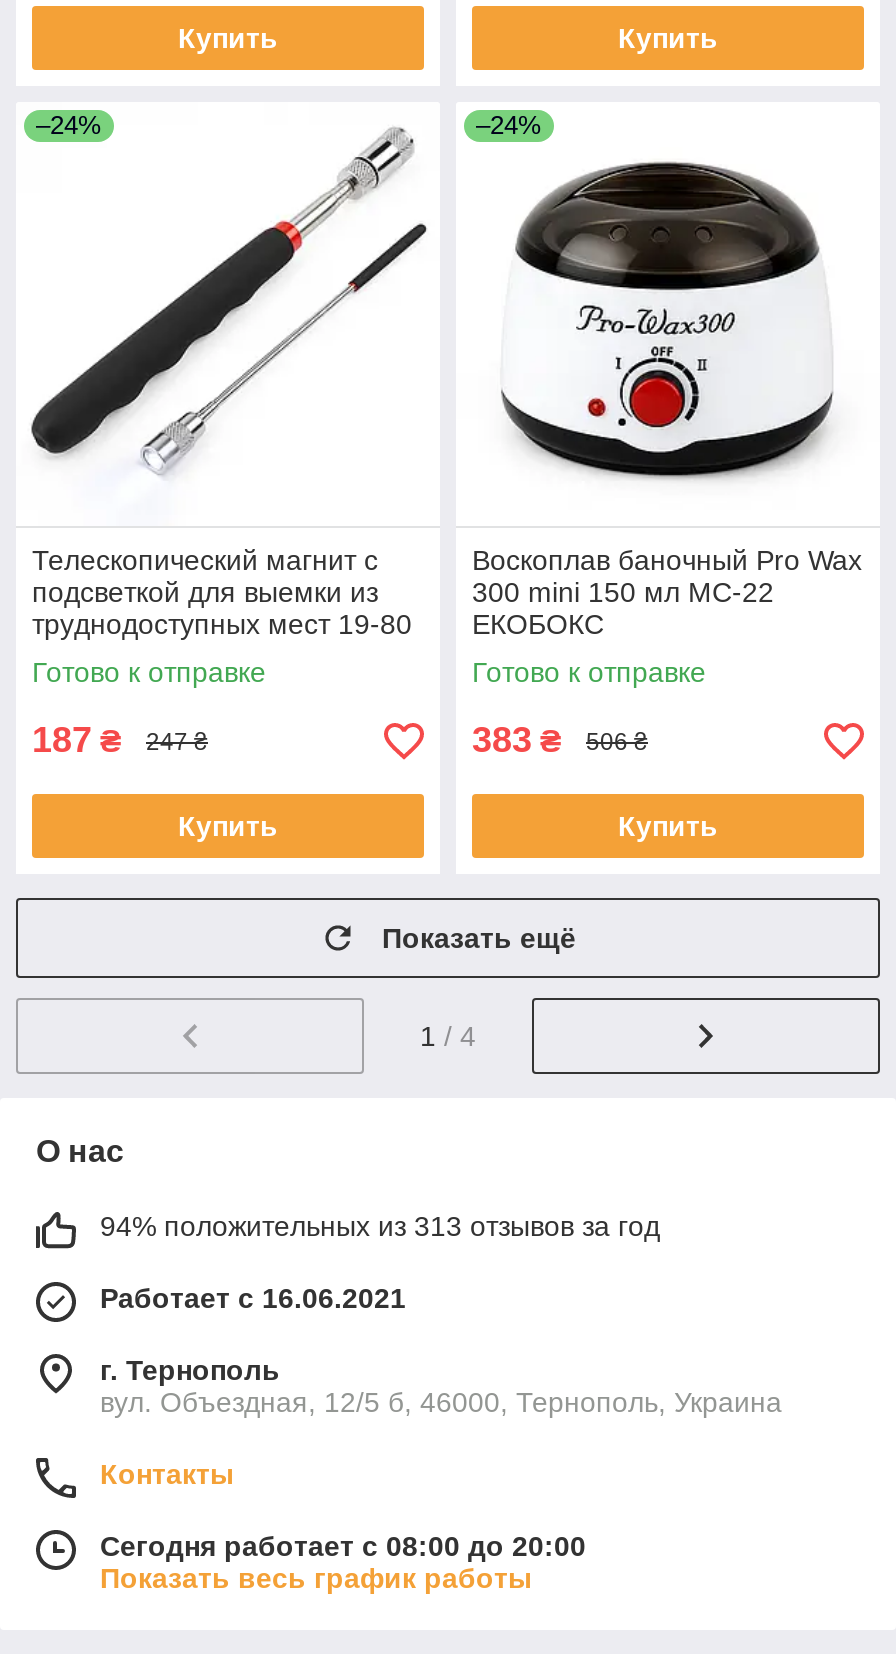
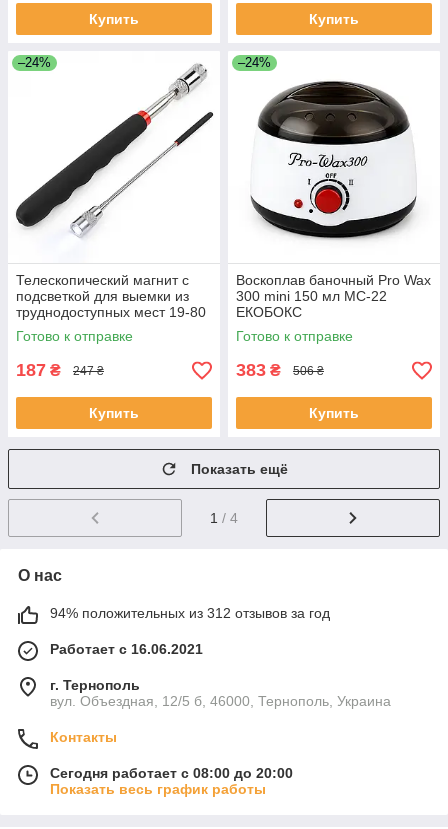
- 94% положительных из 313 отзывов за год
+ 94% положительных из 312 отзывов за год
